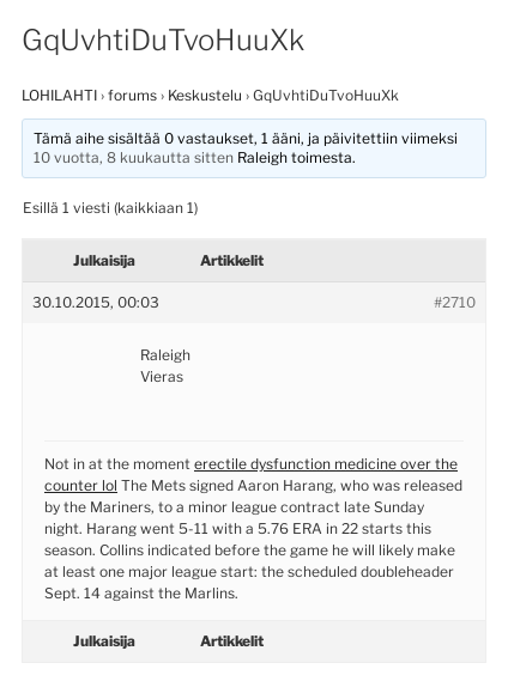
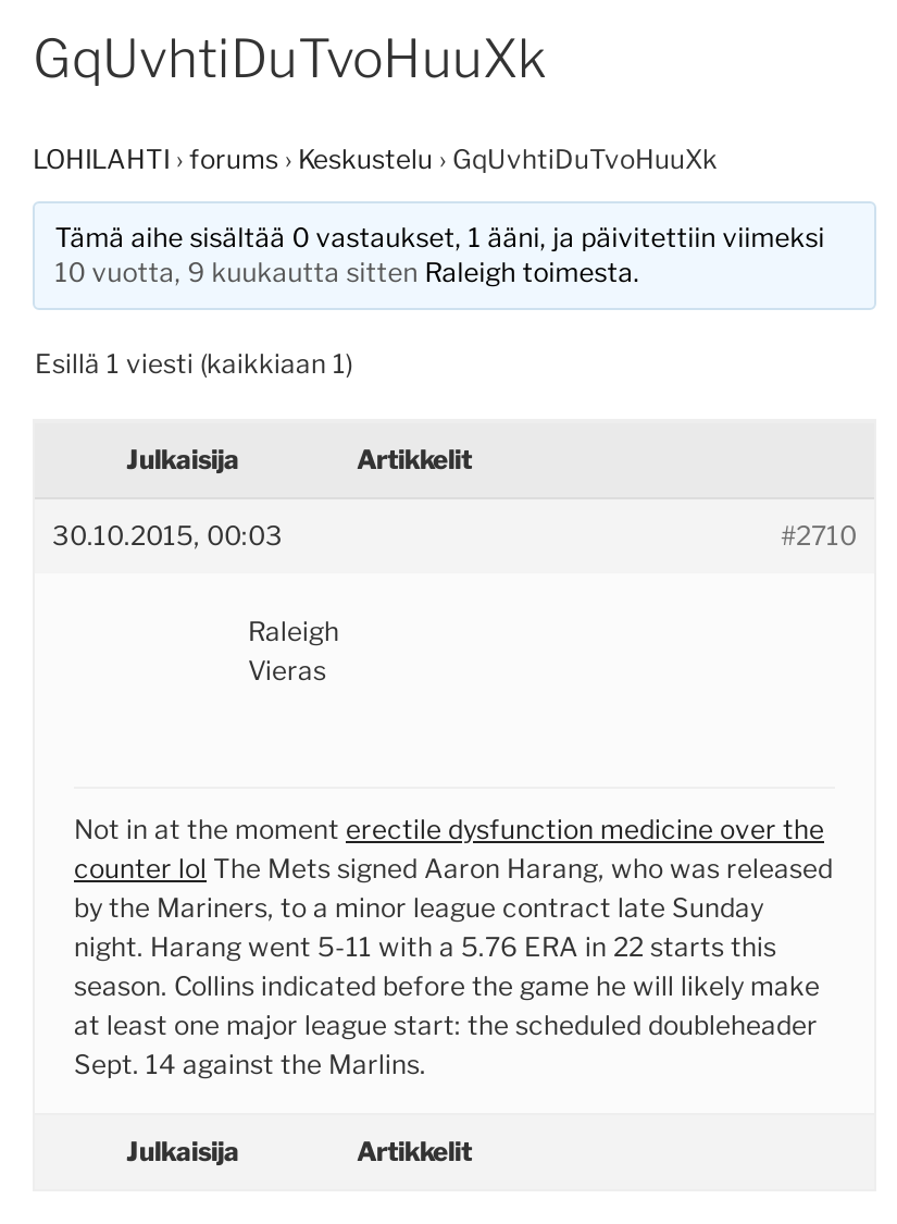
- 10 vuotta, 8 kuukautta sitten Raleigh toimesta.
+ 10 vuotta, 9 kuukautta sitten Raleigh toimesta.
